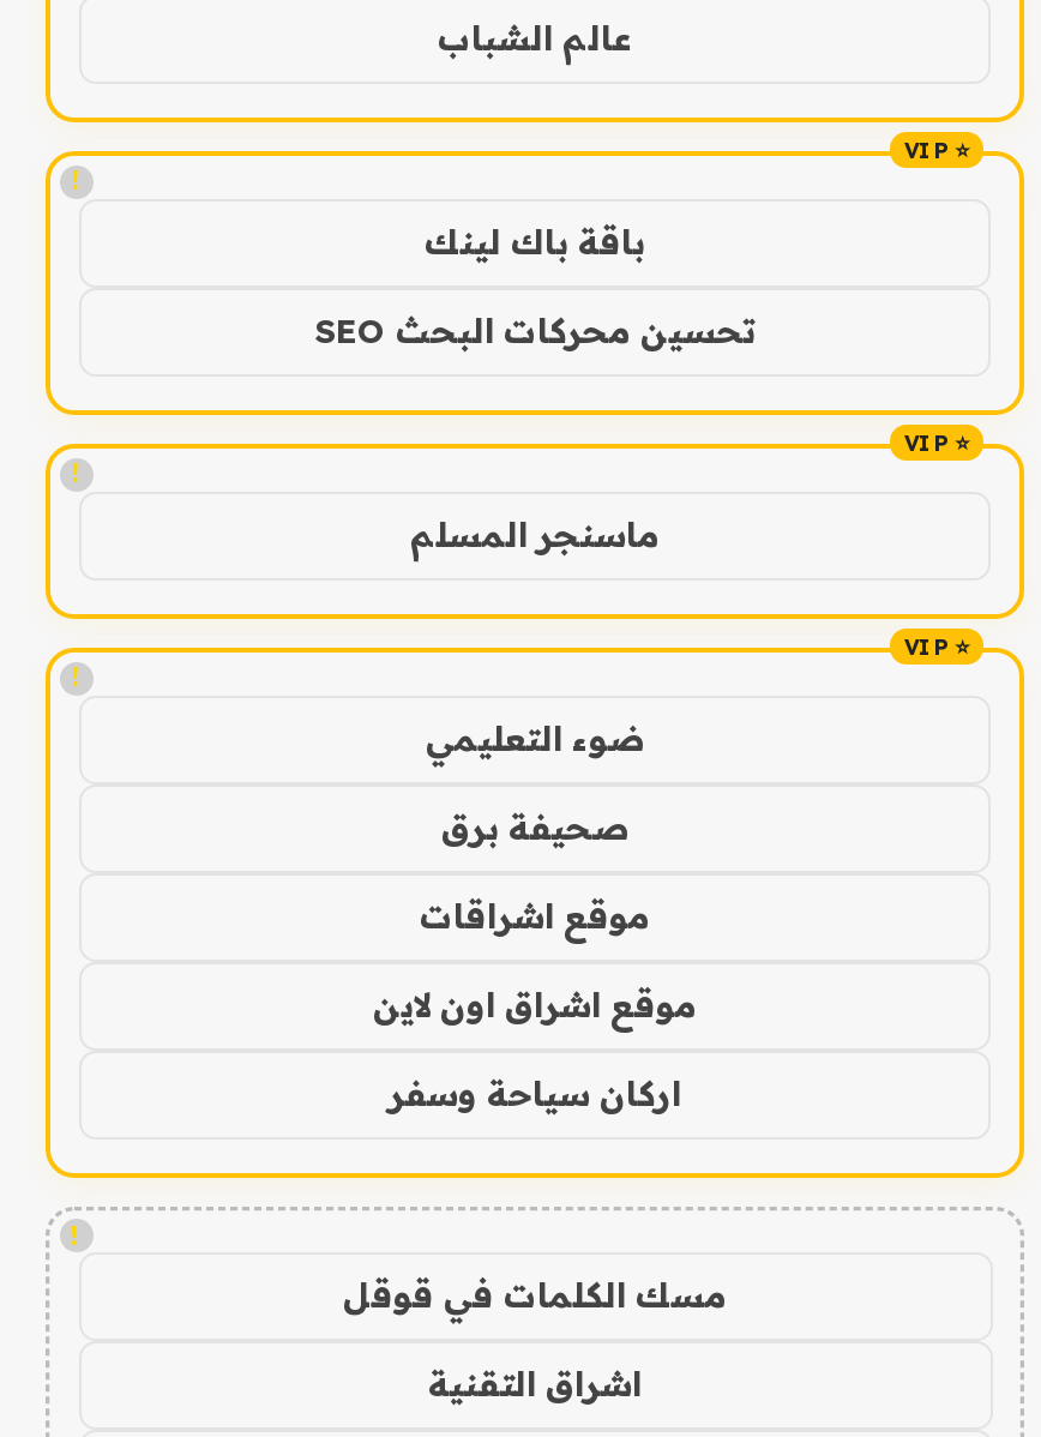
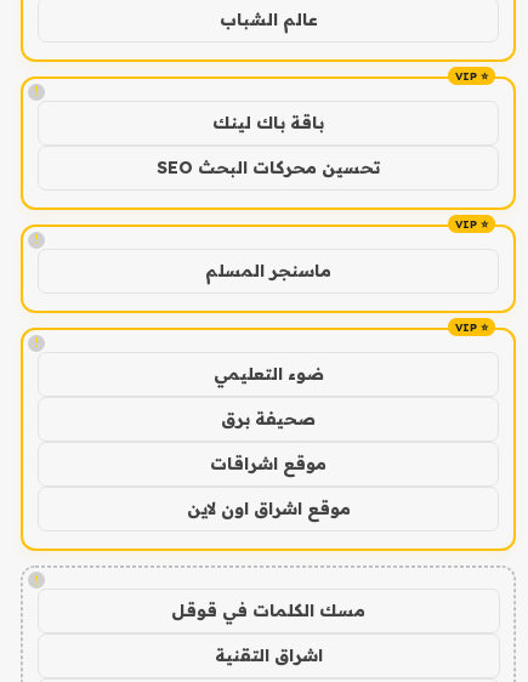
- اركان سياحة وسفر
